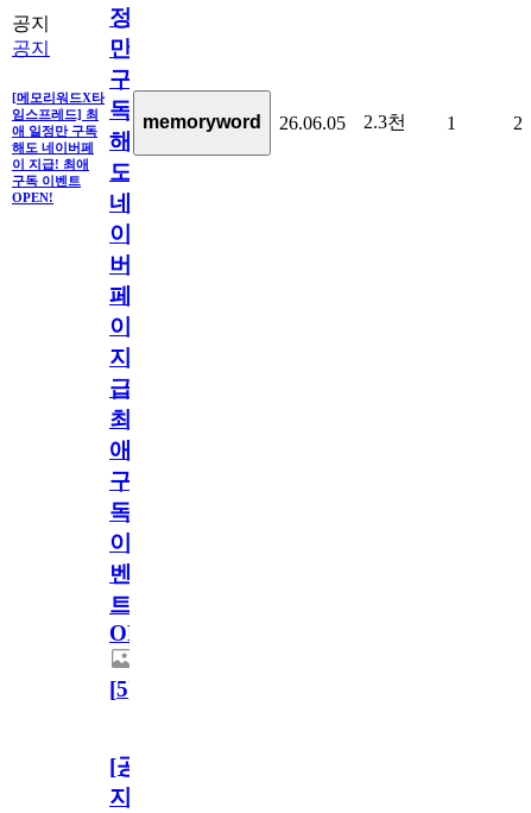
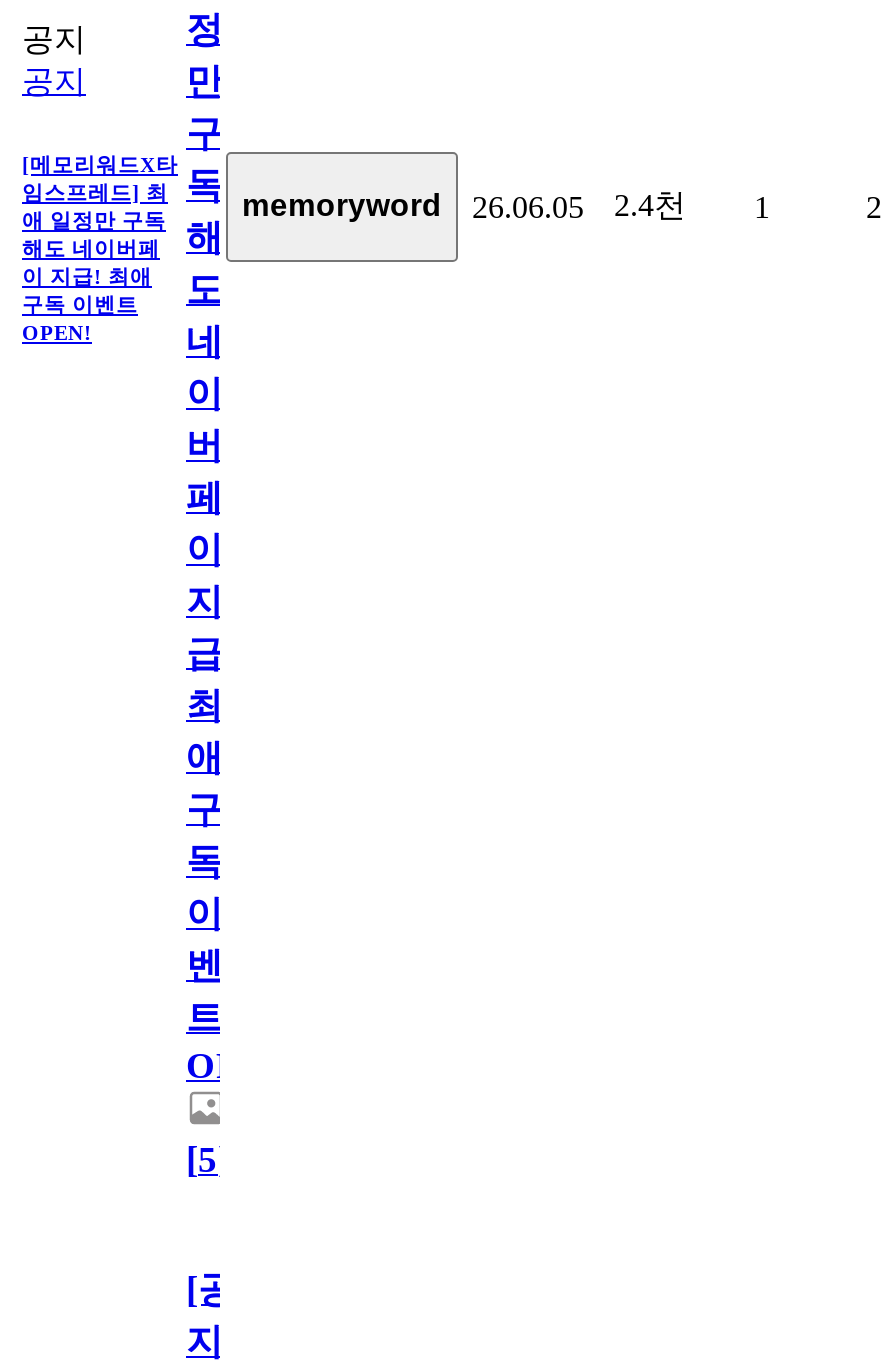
- [메모리워드X타 임스프레드] 최 독 memoryword 26.06.05 2.3천 1
+ [메모리워드X타 임스프레드] 최 독 memoryword 26.06.05 2.4천 1
